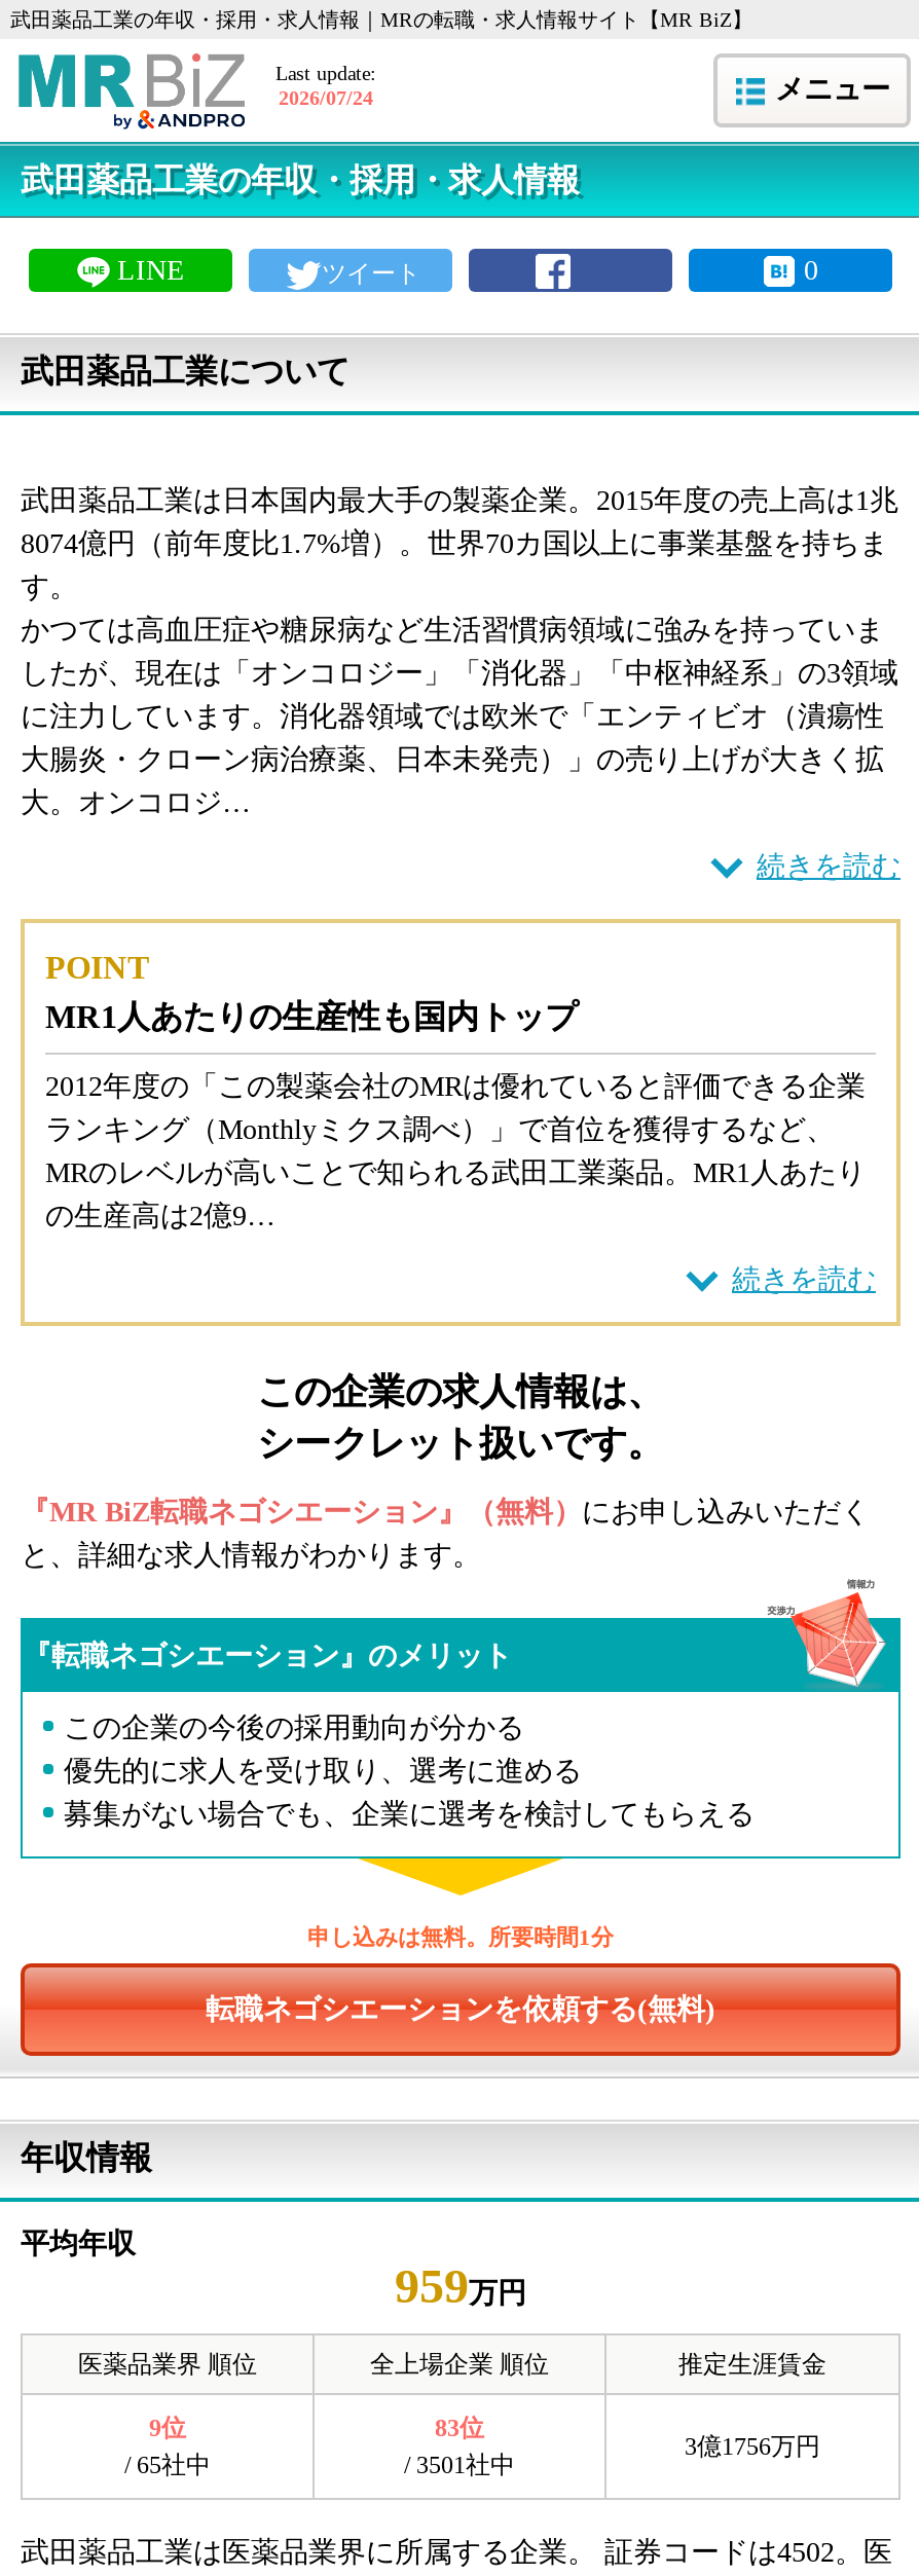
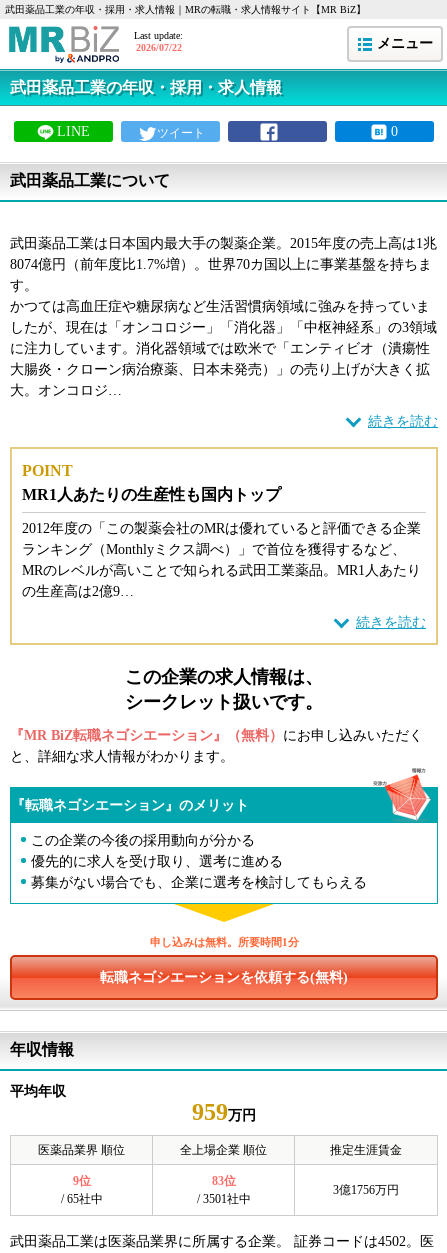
- 2026/07/24
+ 2026/07/22
